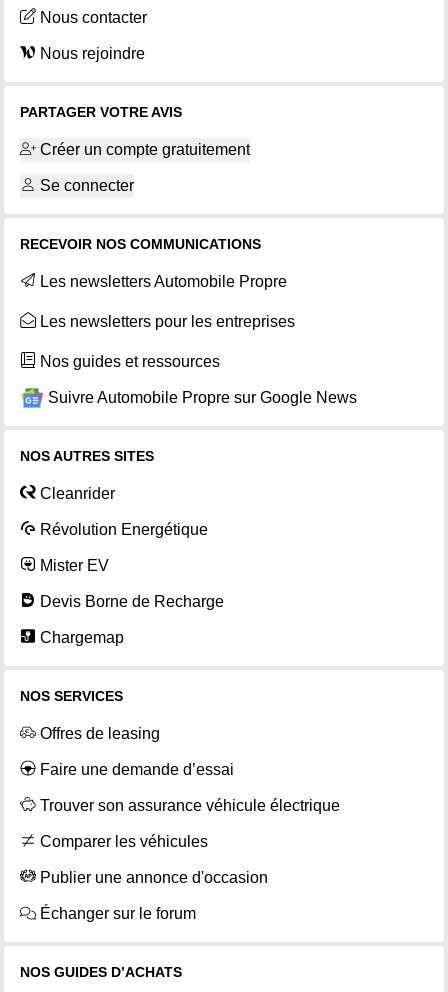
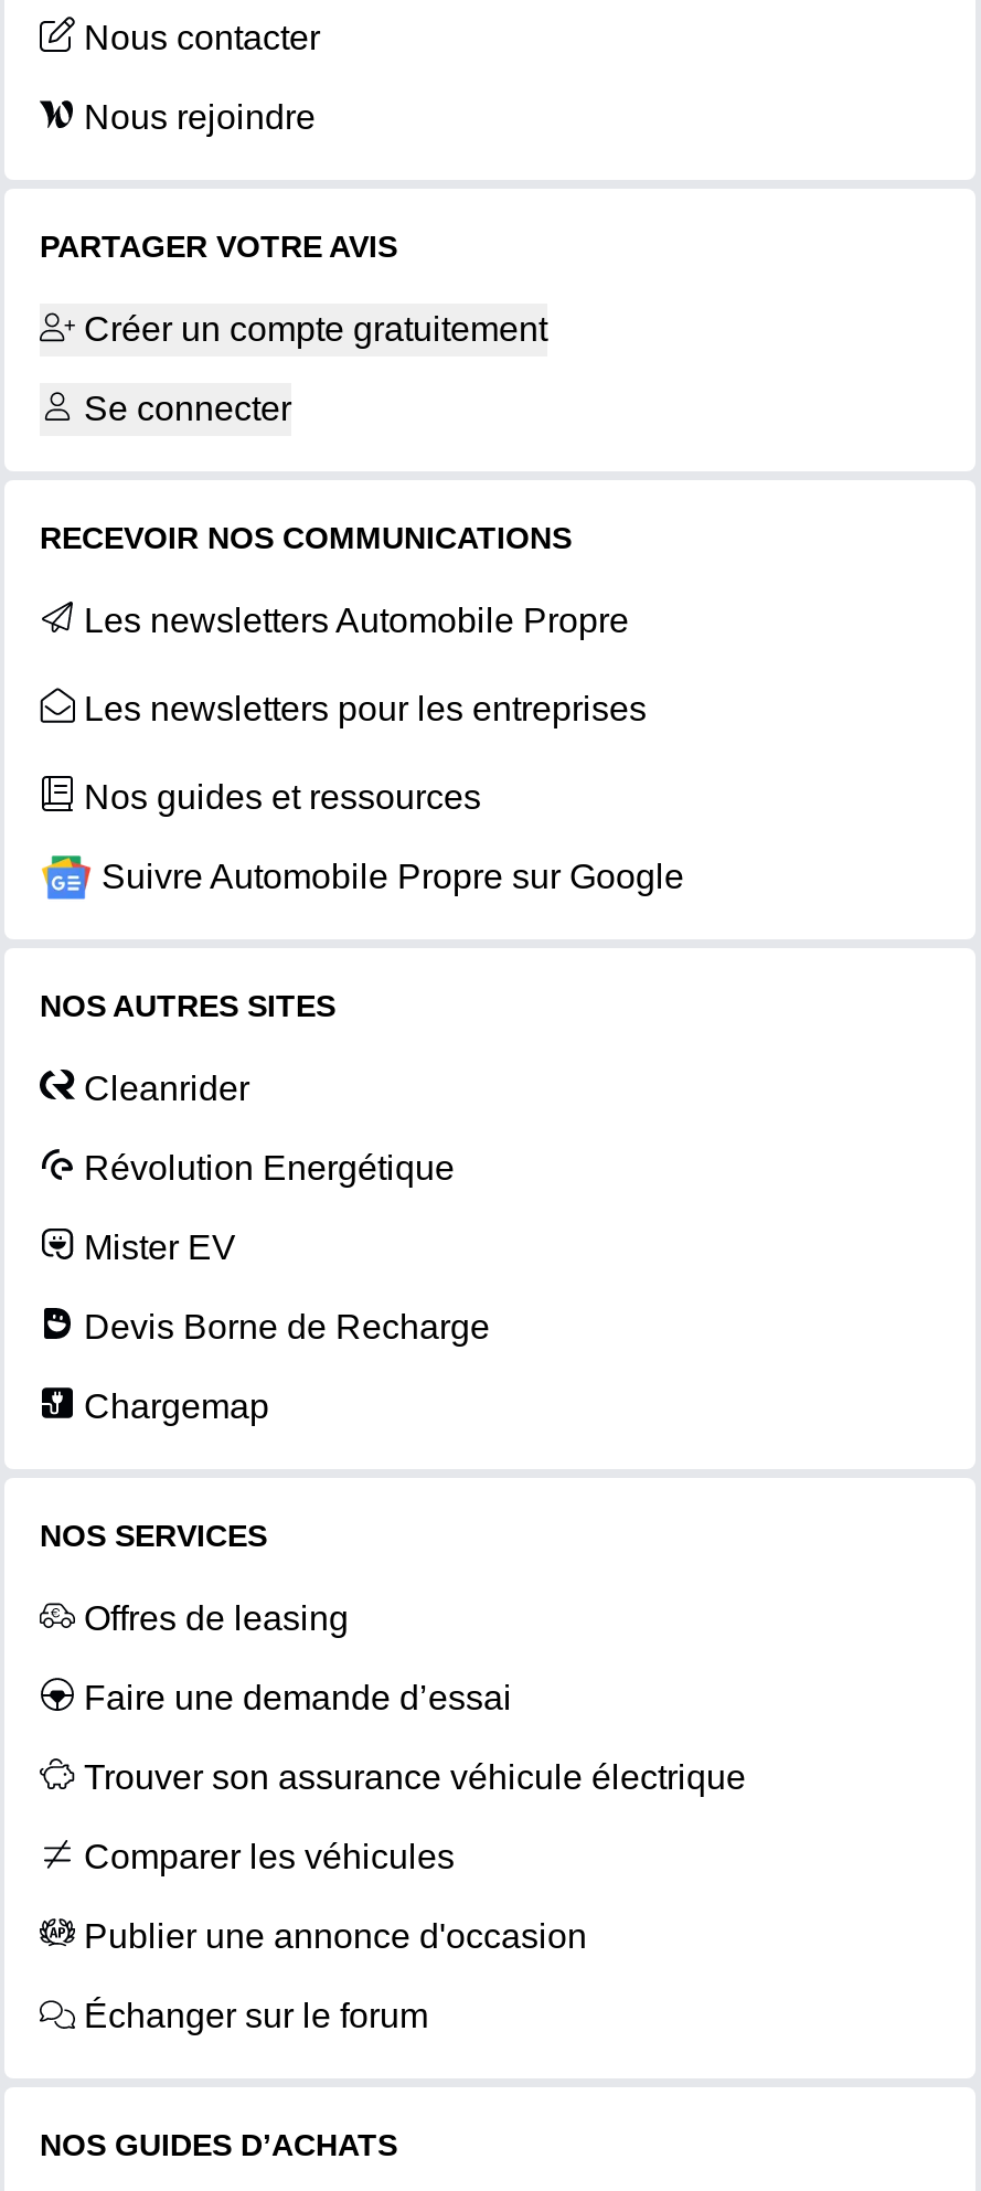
- Suivre Automobile Propre sur Google News
+ Suivre Automobile Propre sur Google
